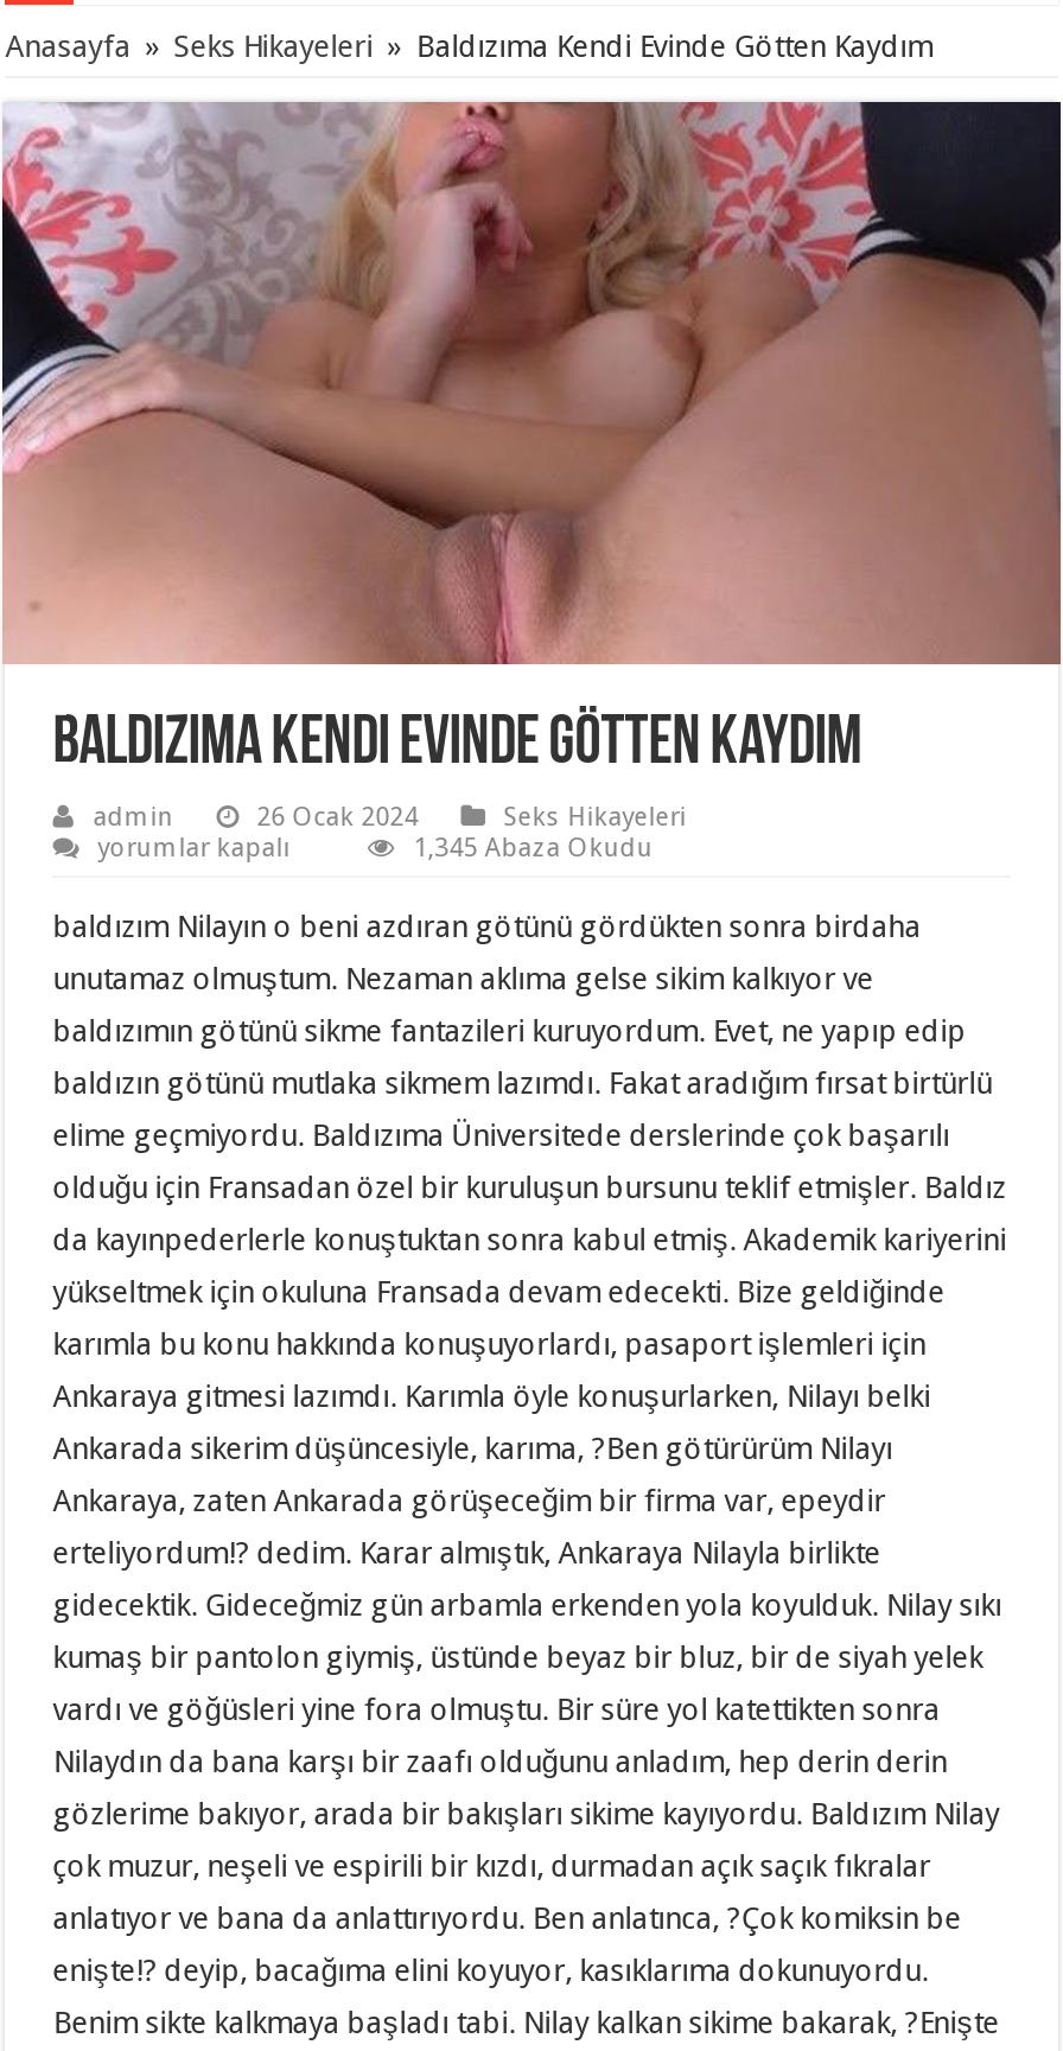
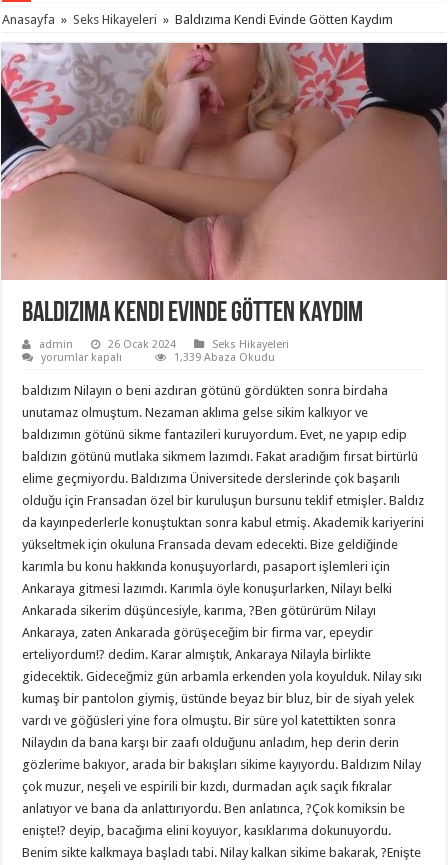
- 1,345 Abaza Okudu
+ 1,339 Abaza Okudu
